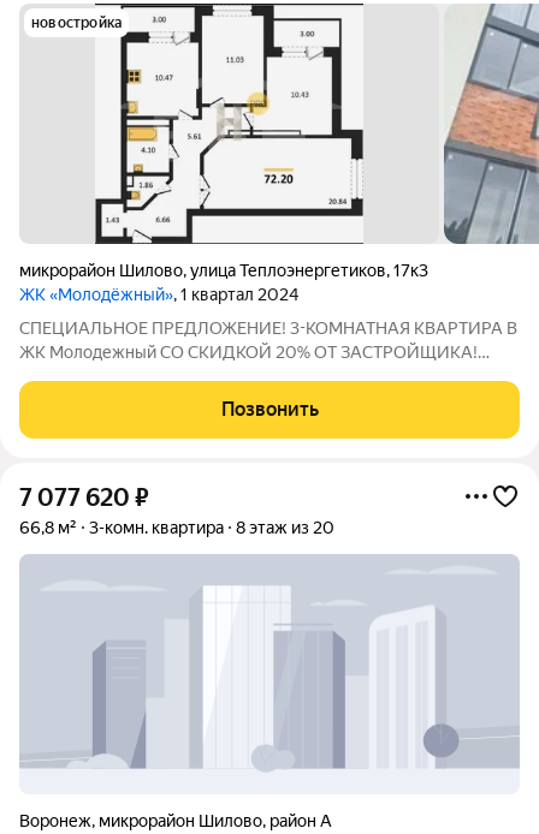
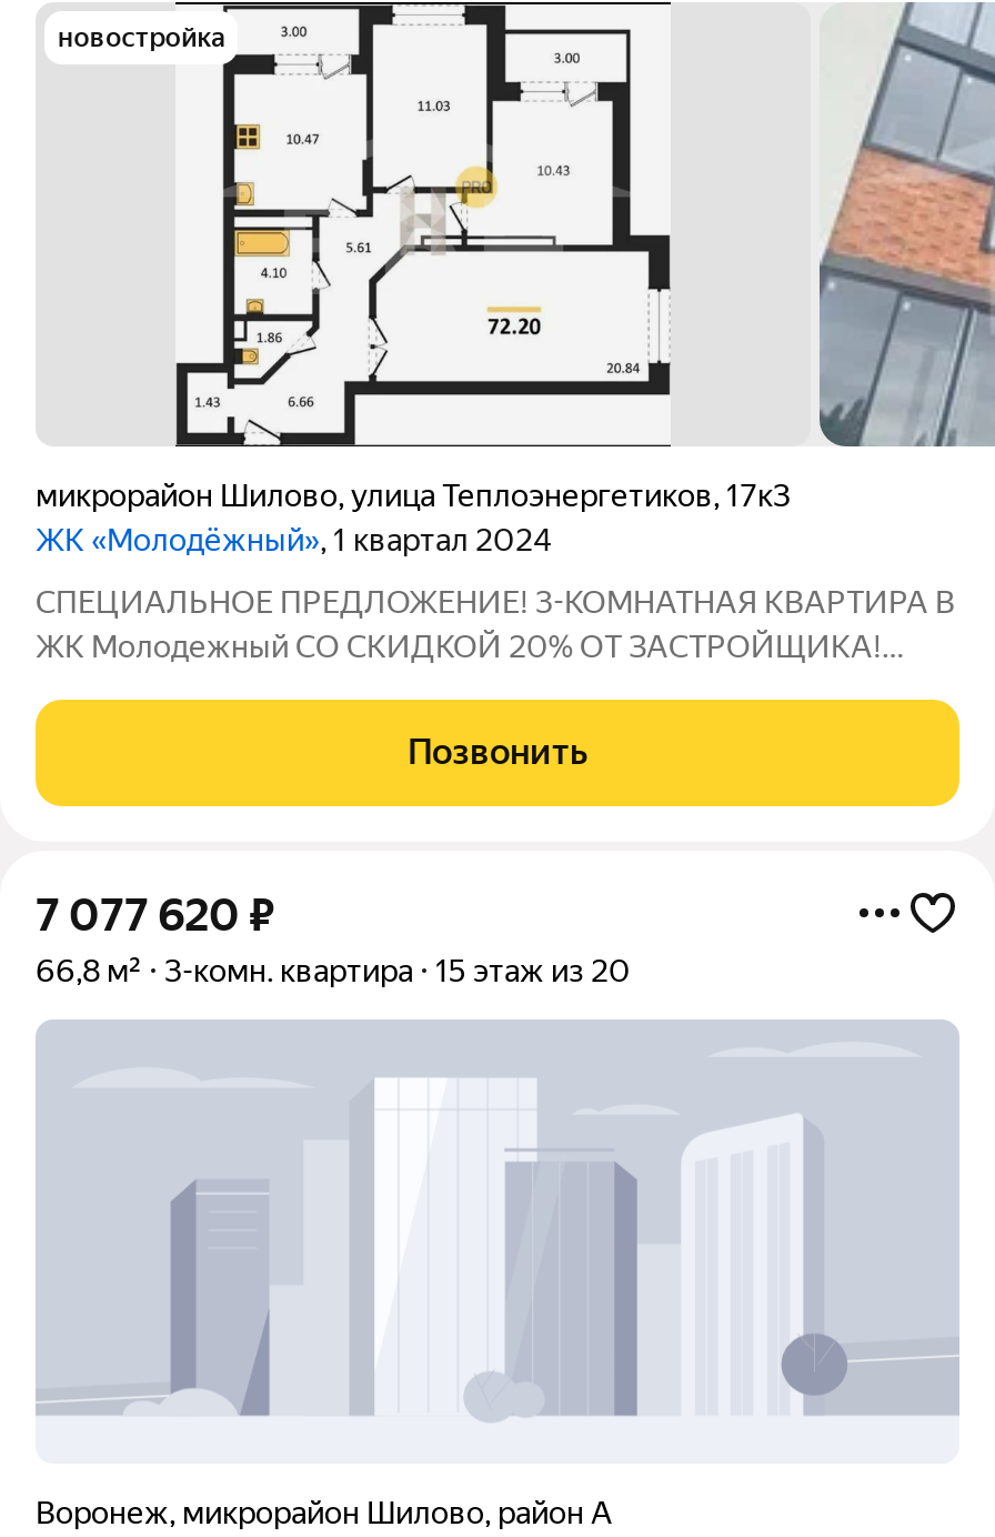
- 8 этаж из 20
+ 15 этаж из 20
